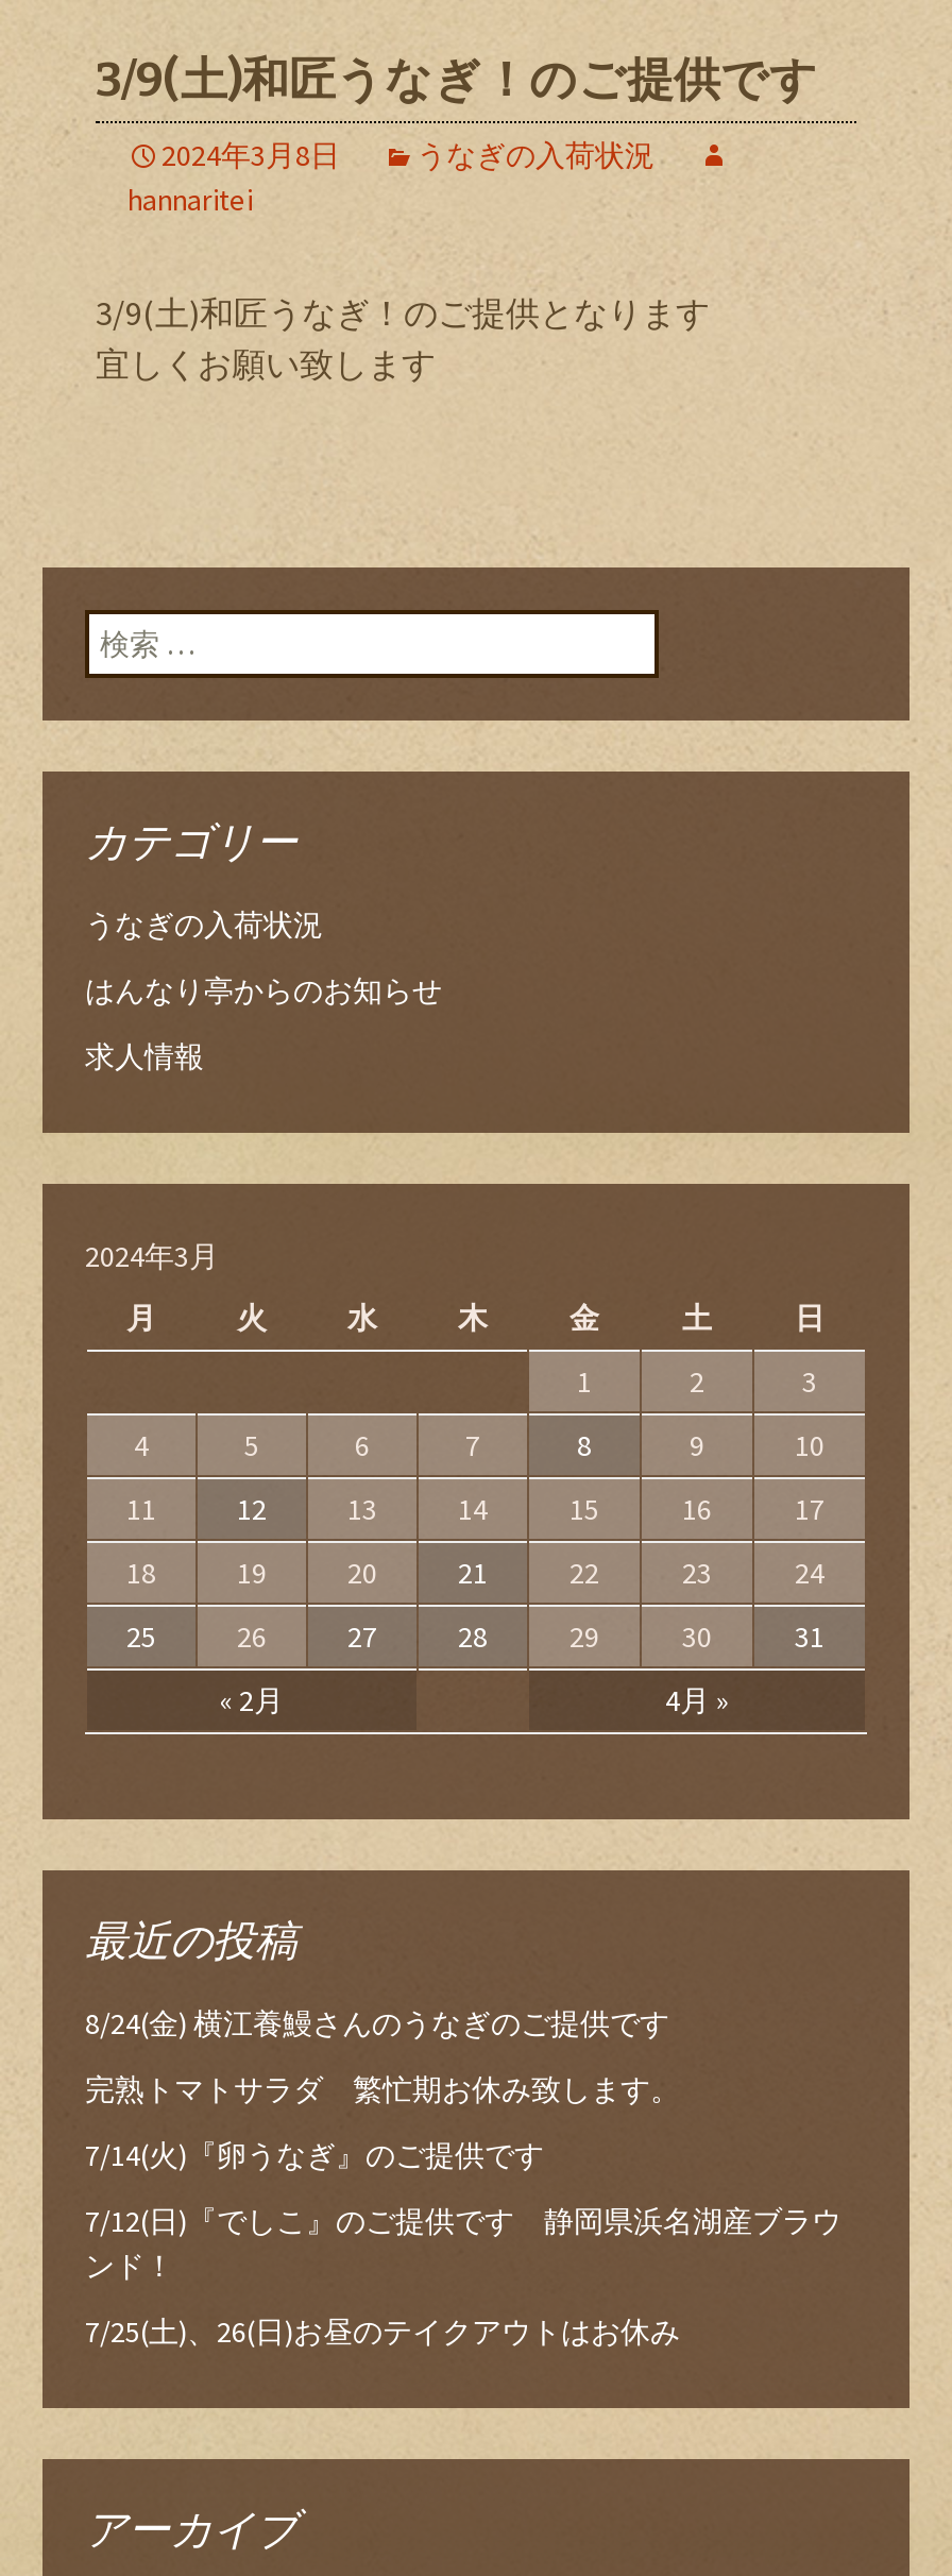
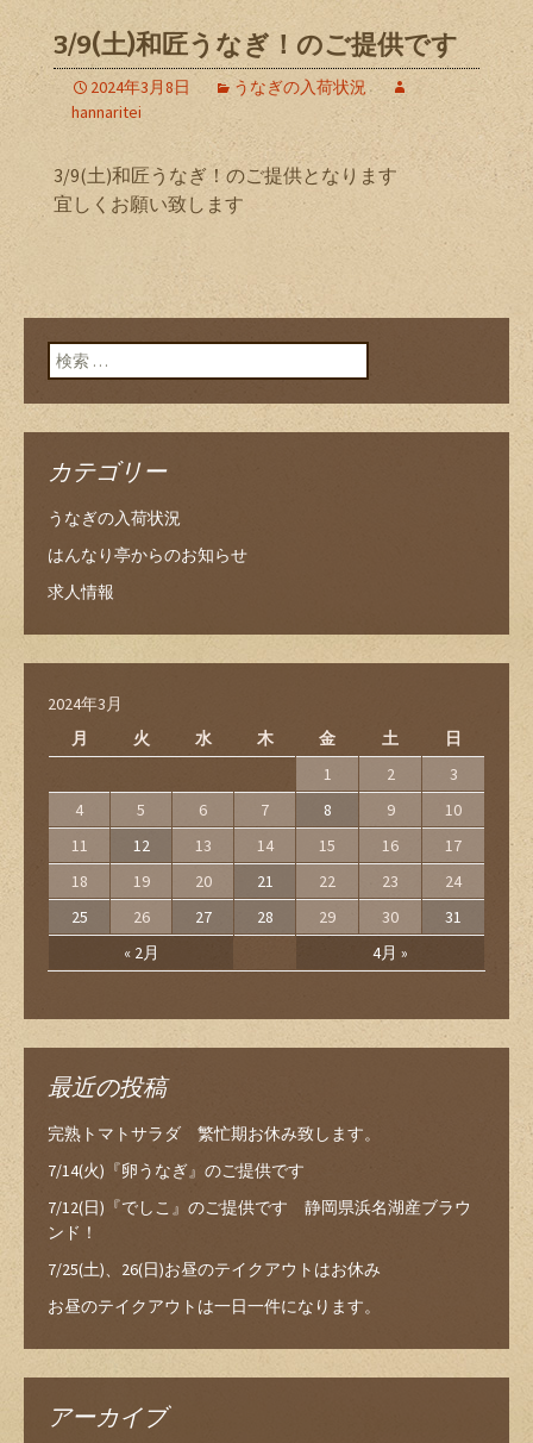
- 8/24(金) 横江養鰻さんのうなぎのご提供です

moved up: 完熟トマトサラダ 繁忙期お休み致します。 | 7/14(火)『卵うなぎ』のご提供です | 7/12(日)『でしこ』のご提供です 静岡県浜名湖産ブラウ | 7/25(土)、26(日)お昼のテイクアウトはお休み

+ お昼のテイクアウトは一日一件になります。
